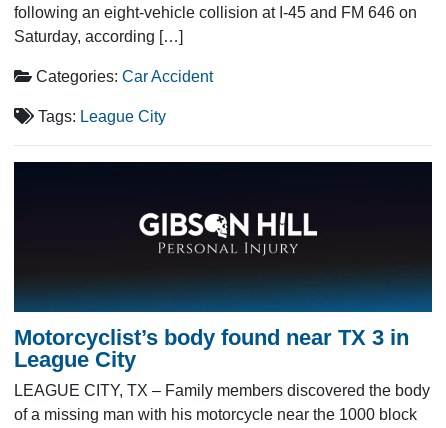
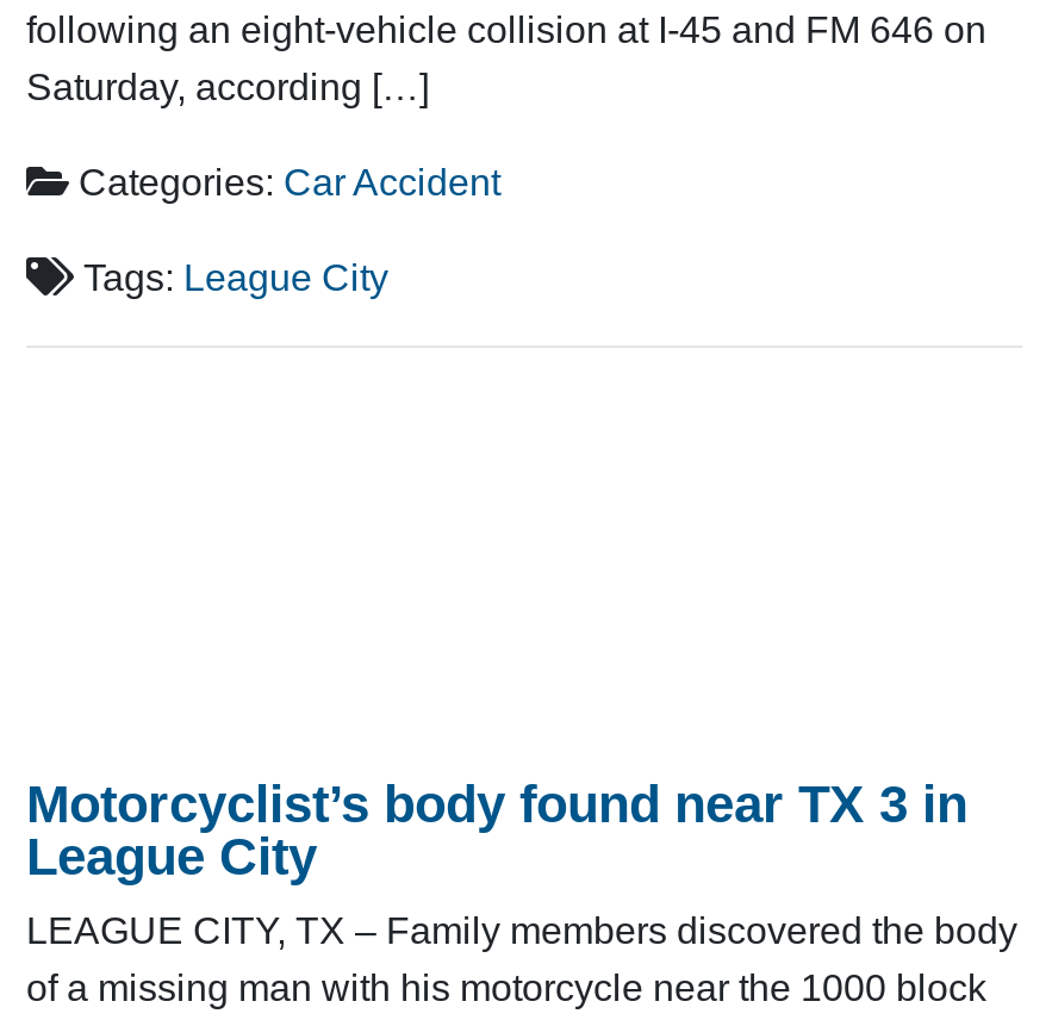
- [image]
